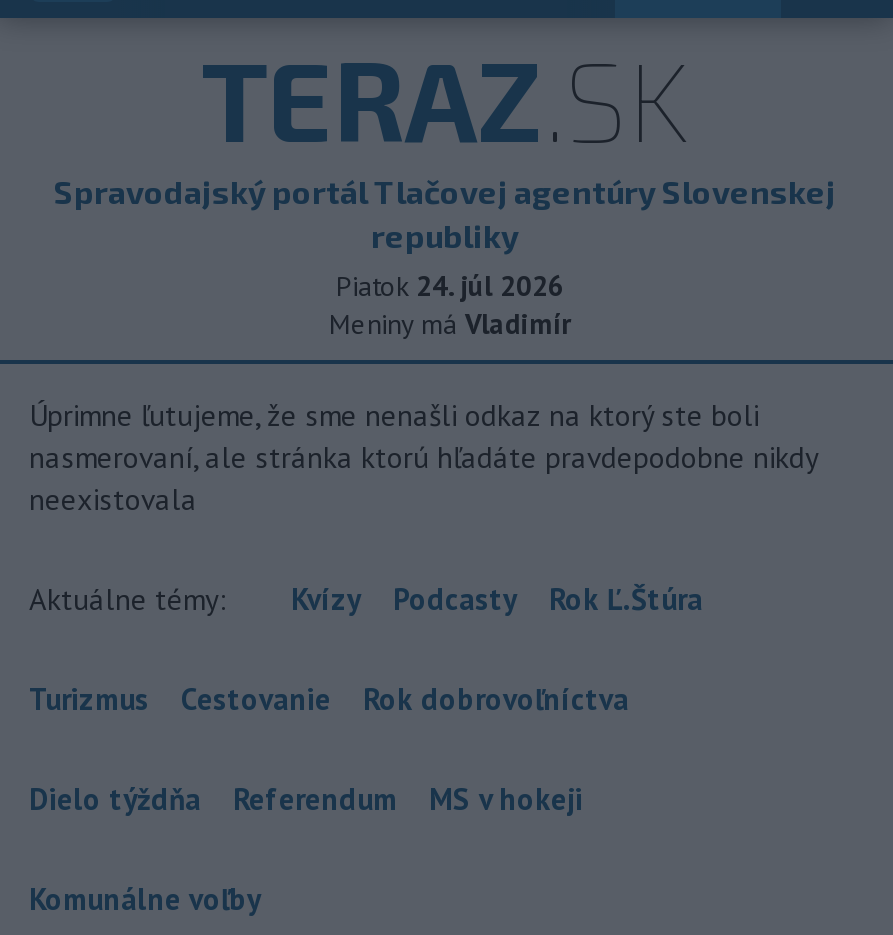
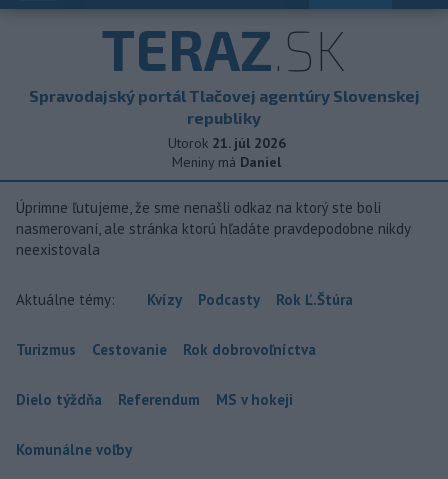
- Piatok 24. júl 2026
+ Utorok 21. júl 2026

- Meniny má Vladimír
+ Meniny má Daniel
